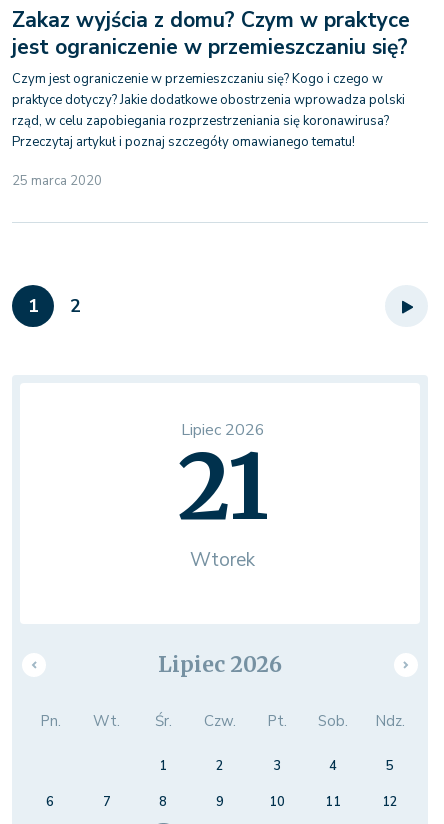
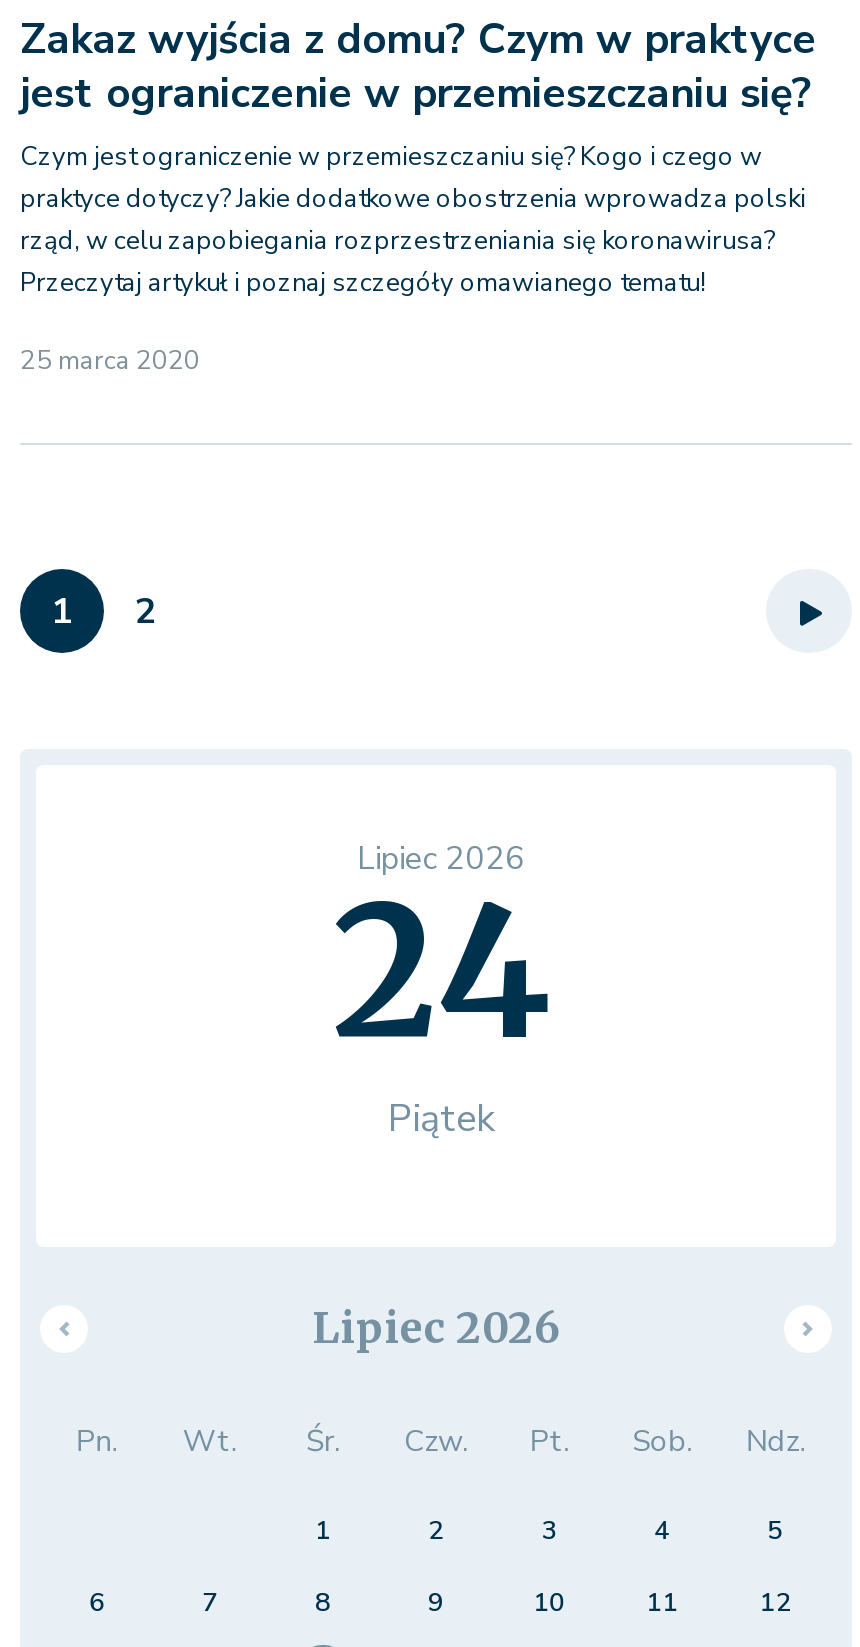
- 21
- Wtorek
+ 24
+ Piątek
